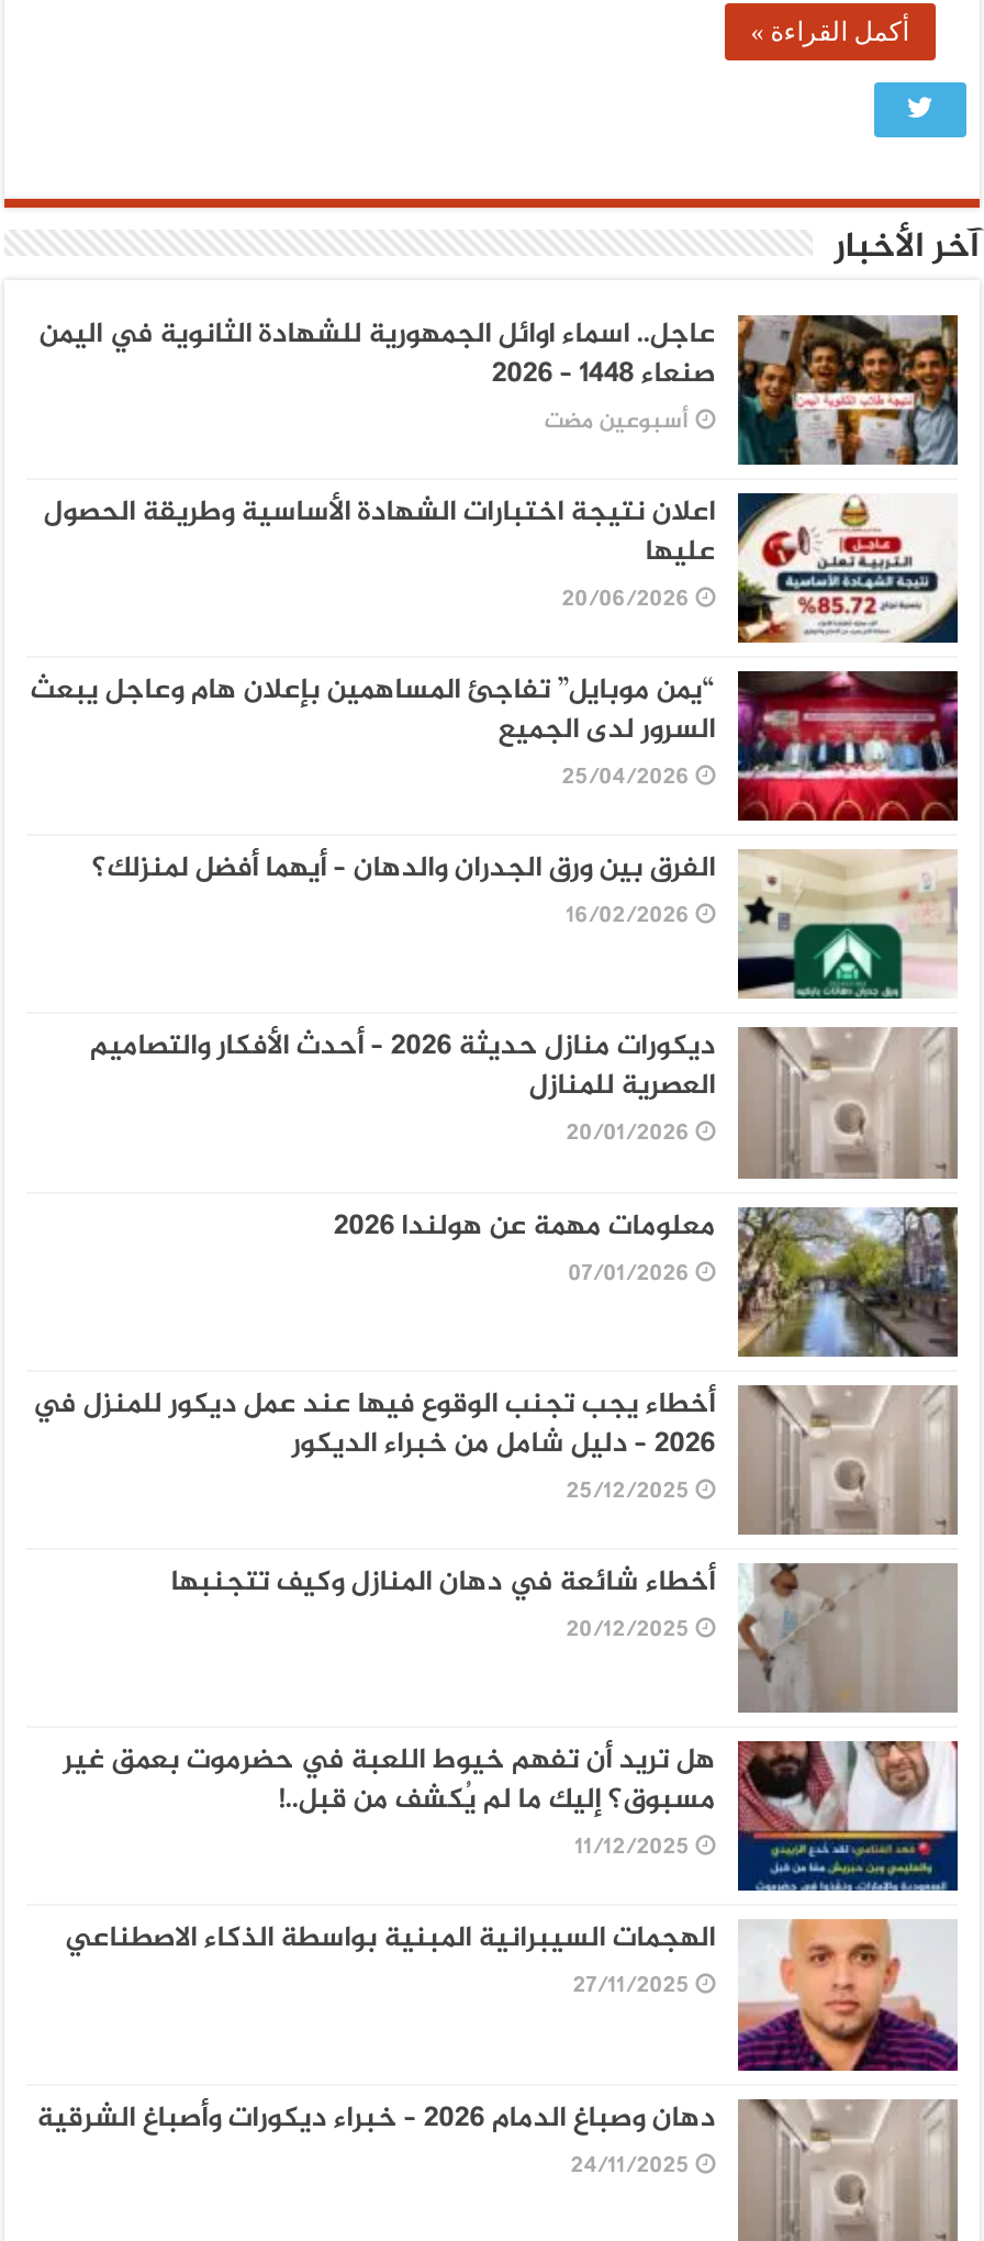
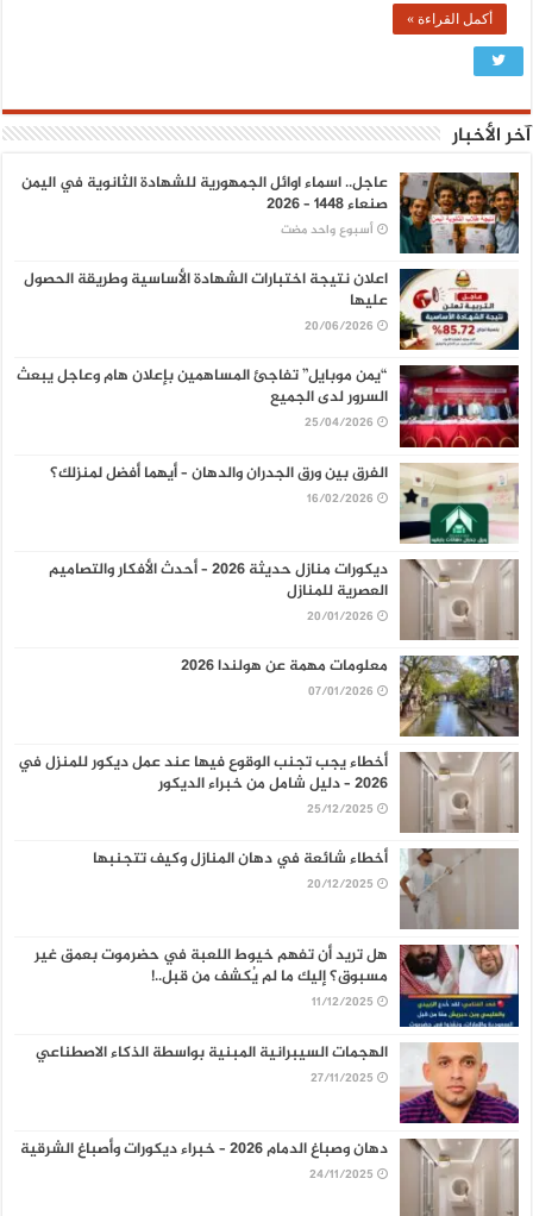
- أسبوعين مضت
+ أسبوع واحد مضت
